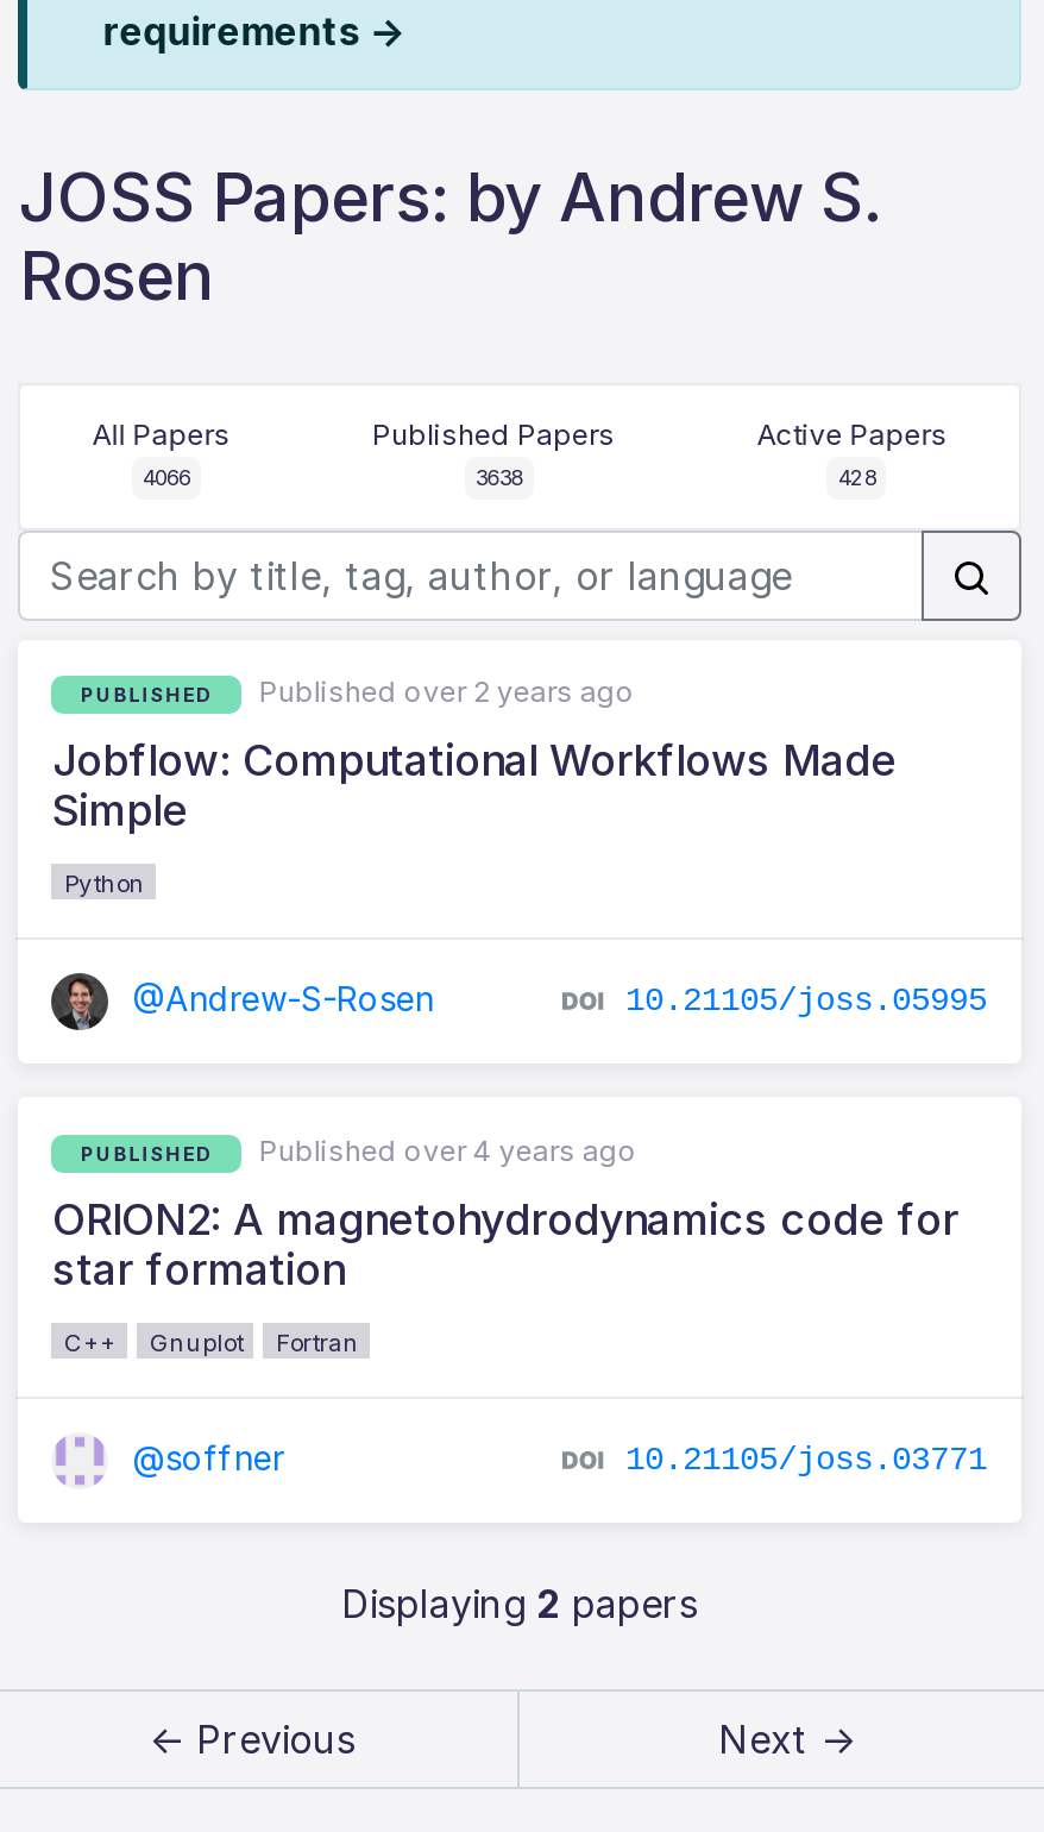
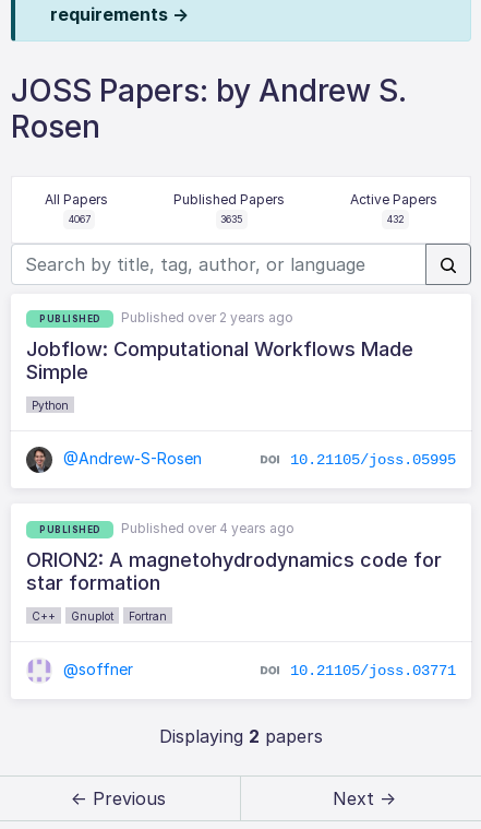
- 4066
+ 4067

- 3638
+ 3635

- 428
+ 432
